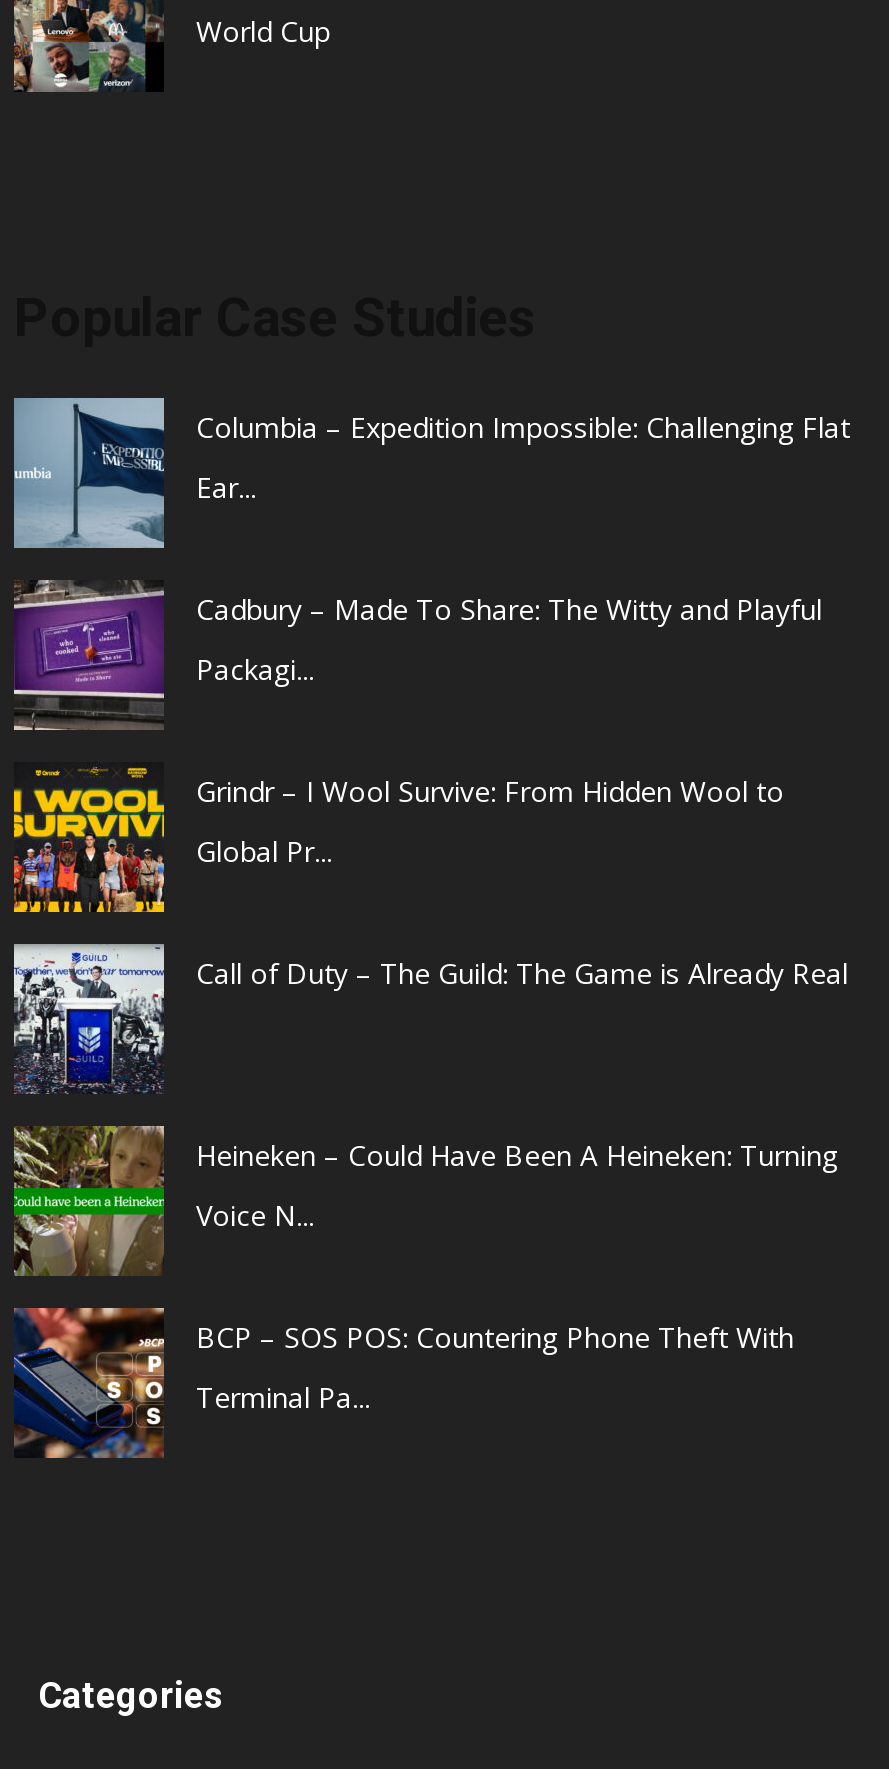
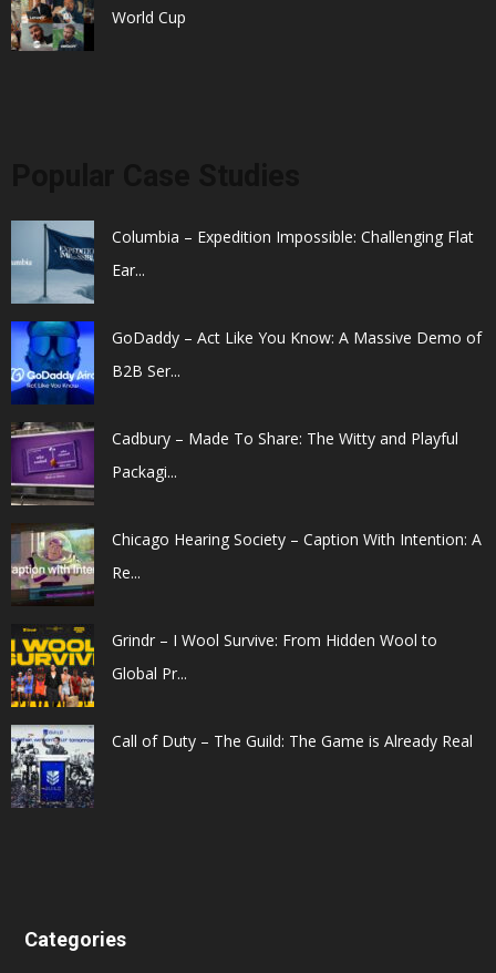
+ [image]
+ GoDaddy – Act Like You Know: A Massive Demo of
+ B2B Ser...

moved down: [image] | Cadbury – Made To Share: The Witty and Playful | Packagi...

+ [image]
+ Chicago Hearing Society – Caption With Intention: A
+ Re...

moved down: [image] | Grindr – I Wool Survive: From Hidden Wool to | Global Pr... | Call of Duty – The Guild: The Game is Already Real

moved down: [image]

- [image]
- Heineken – Could Have Been A Heineken: Turning
- Voice N...
- BCP – SOS POS: Countering Phone Theft With
- Terminal Pa...

- [image]
